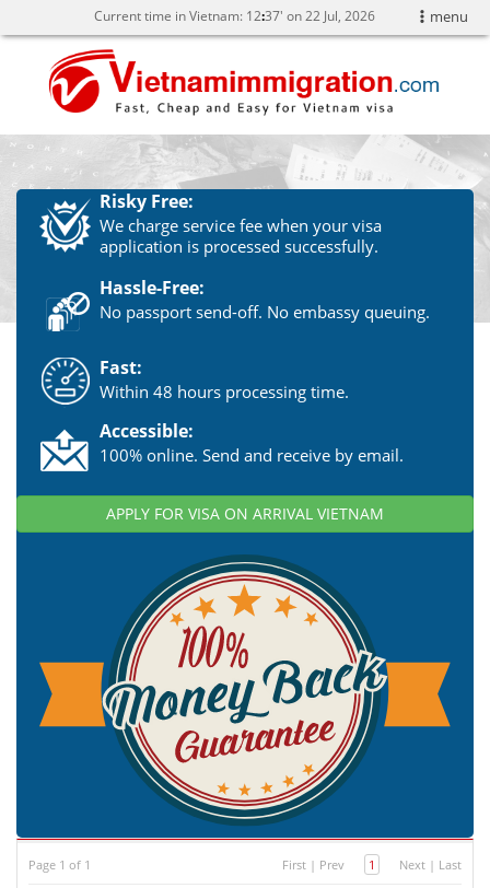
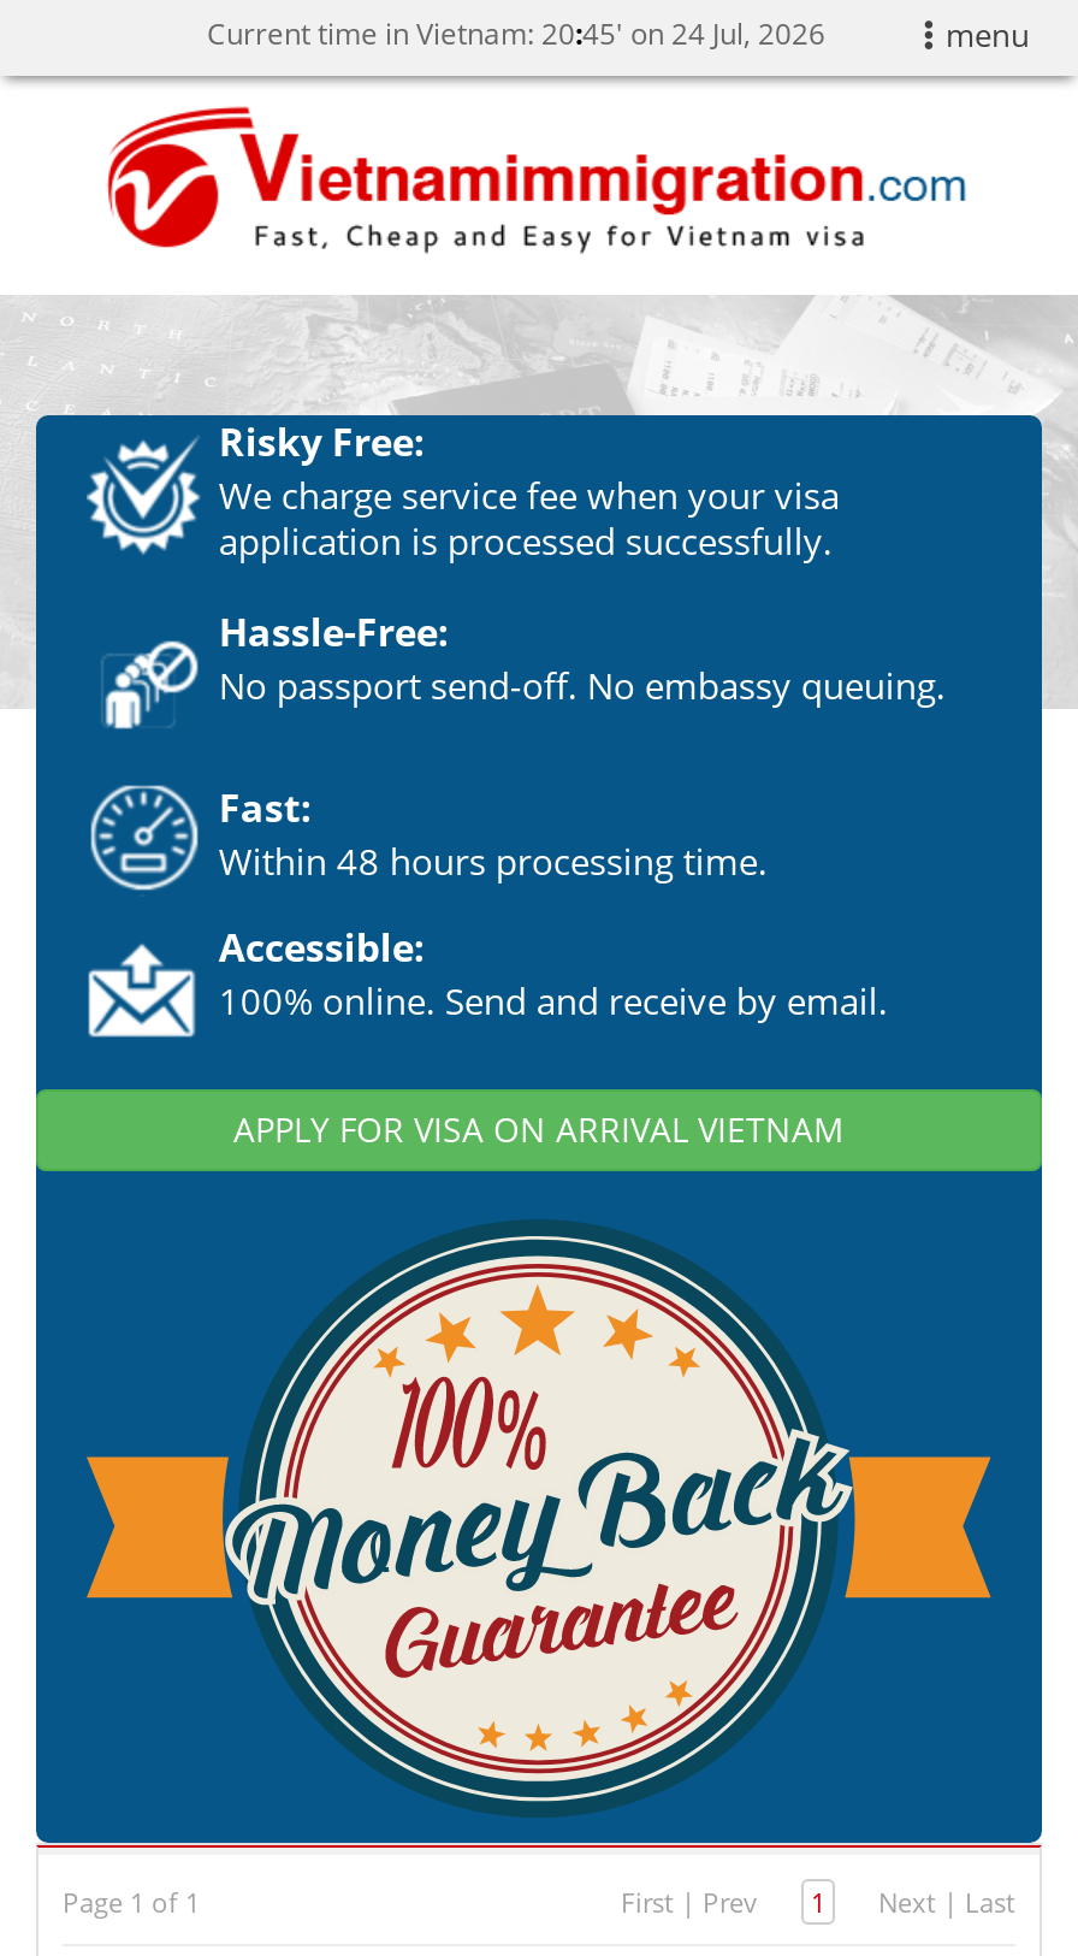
- Current time in Vietnam: 12:37' on 22 Jul, 2026
+ Current time in Vietnam: 20:45' on 24 Jul, 2026
